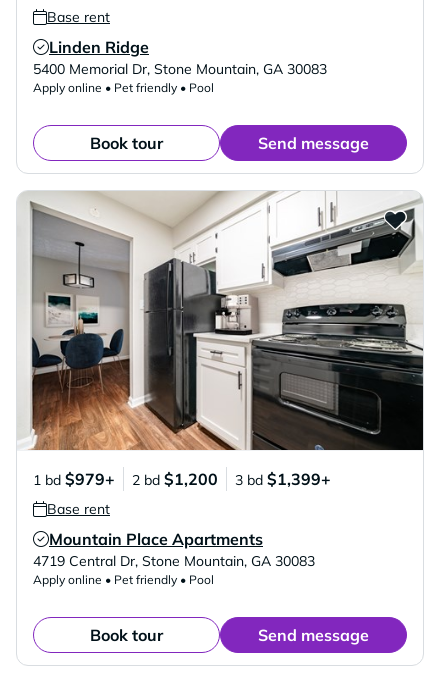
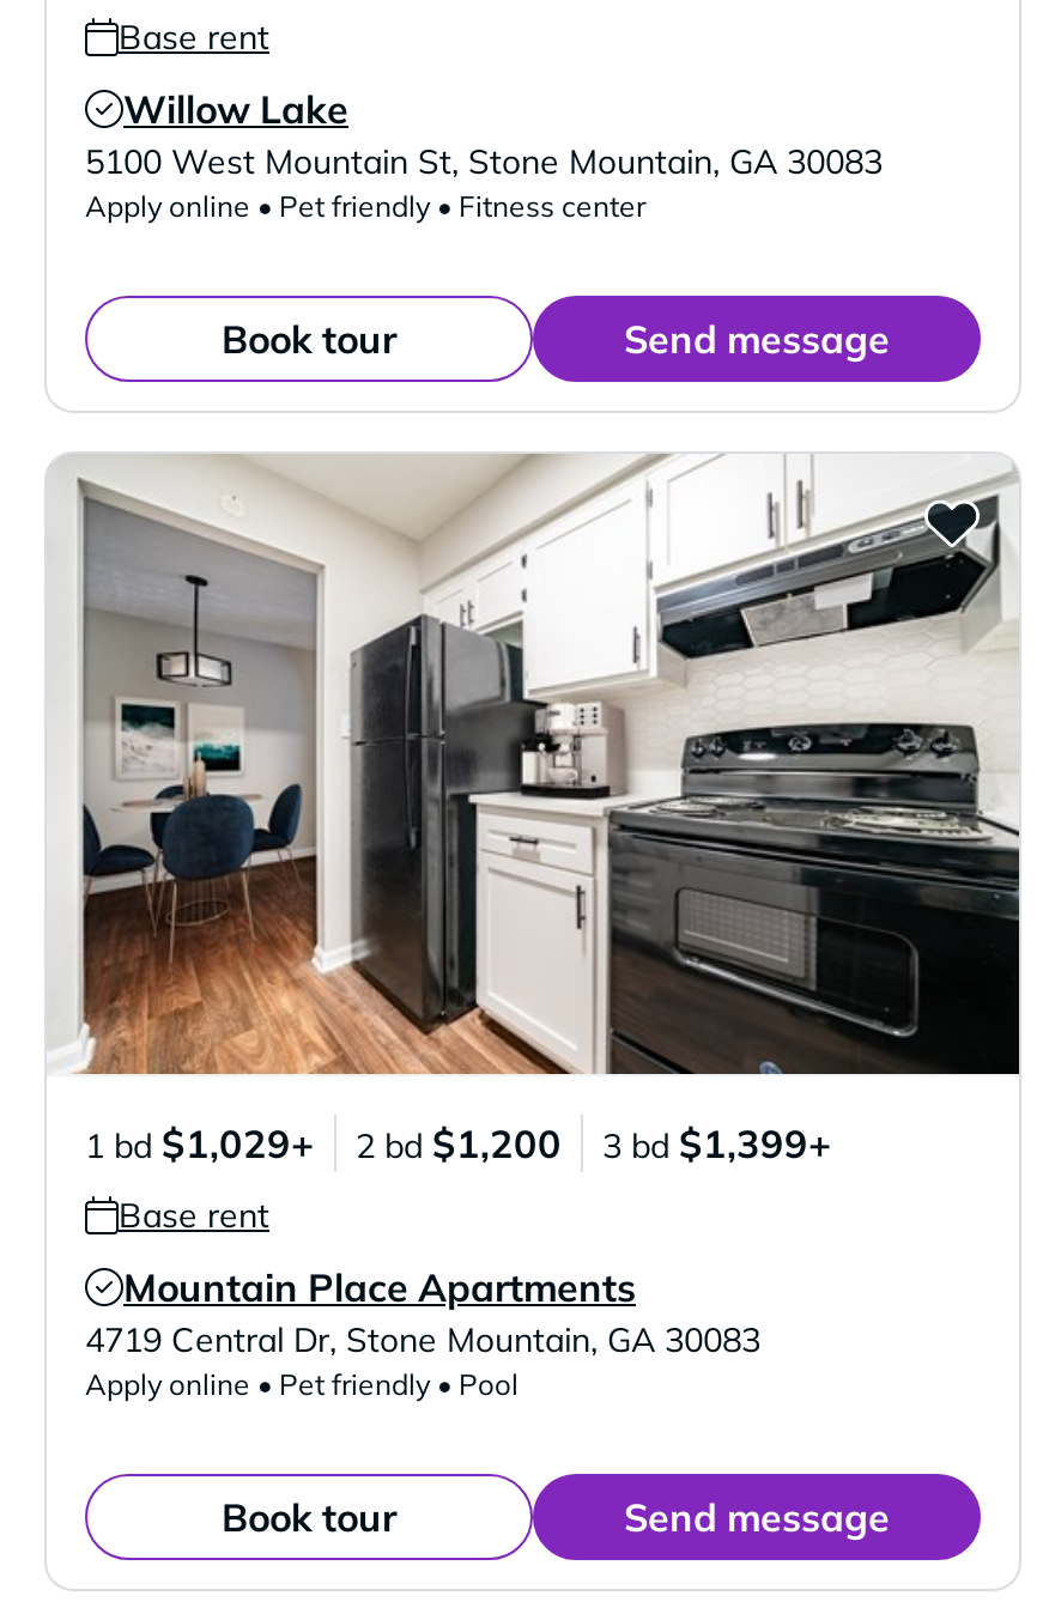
- Linden Ridge
- 5400 Memorial Dr, Stone Mountain, GA 30083
- Apply online • Pet friendly • Pool
+ Willow Lake
+ 5100 West Mountain St, Stone Mountain, GA 30083
+ Apply online • Pet friendly • Fitness center

- 1 bd $979+ 2 bd $1,200 3 bd $1,399+
+ 1 bd $1,029+ 2 bd $1,200 3 bd $1,399+
